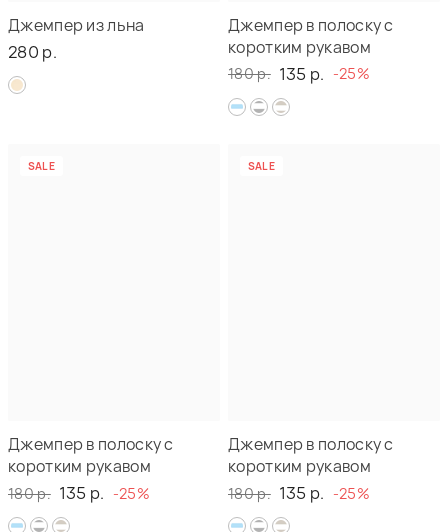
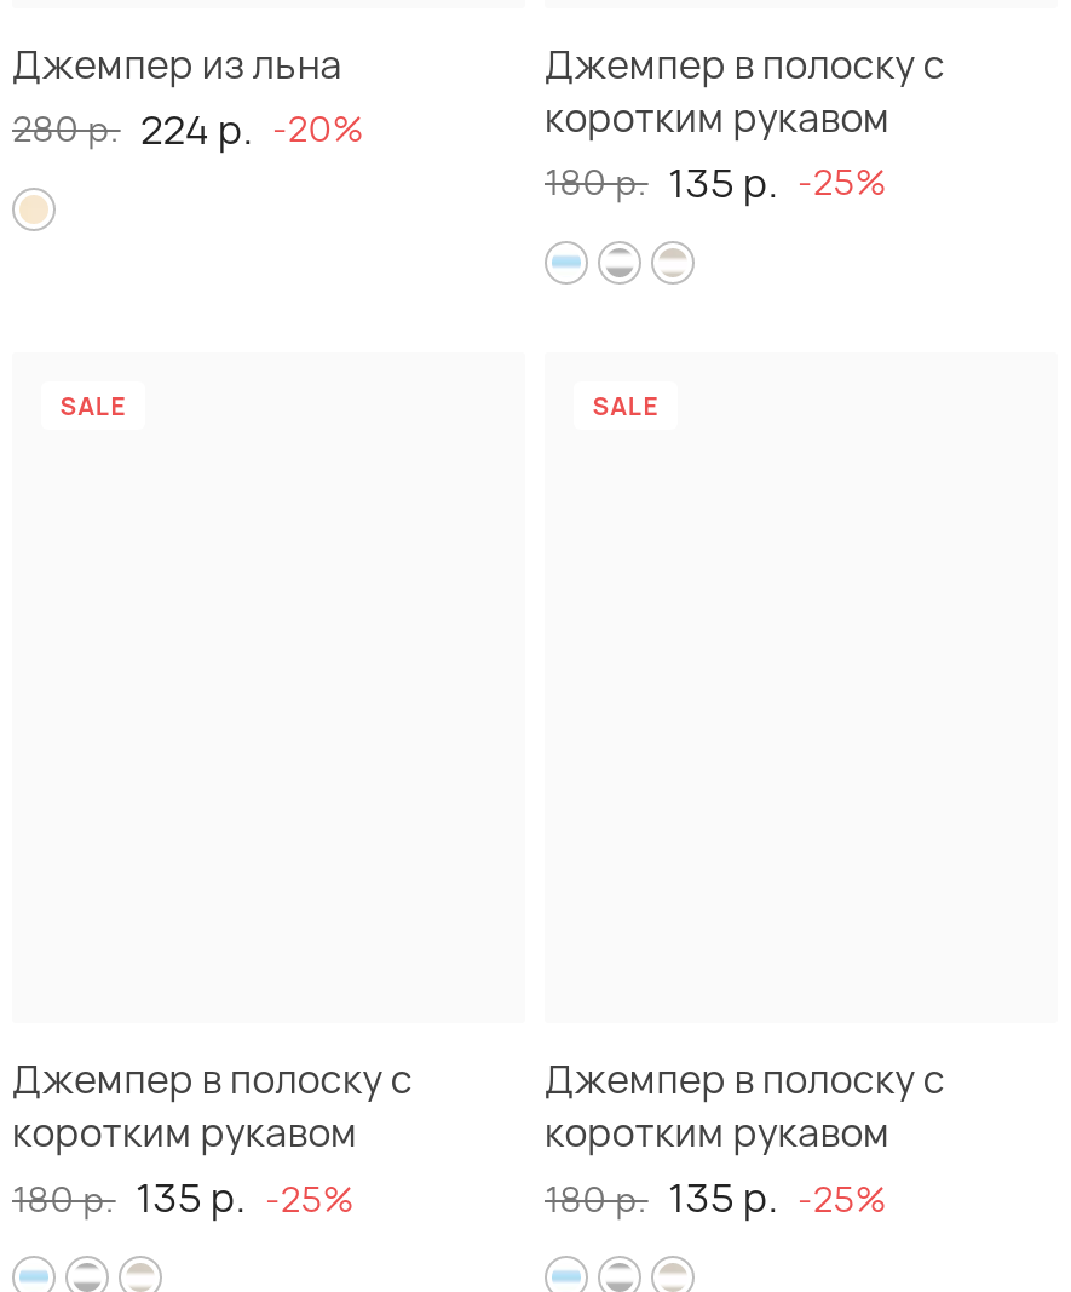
- 280 р.
+ 280 р. 224 р. -20%
